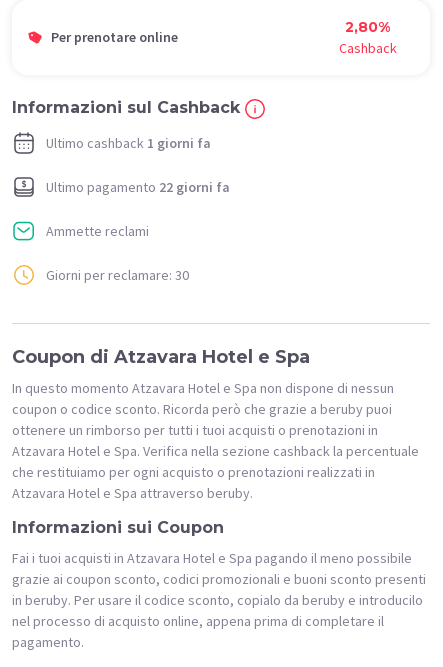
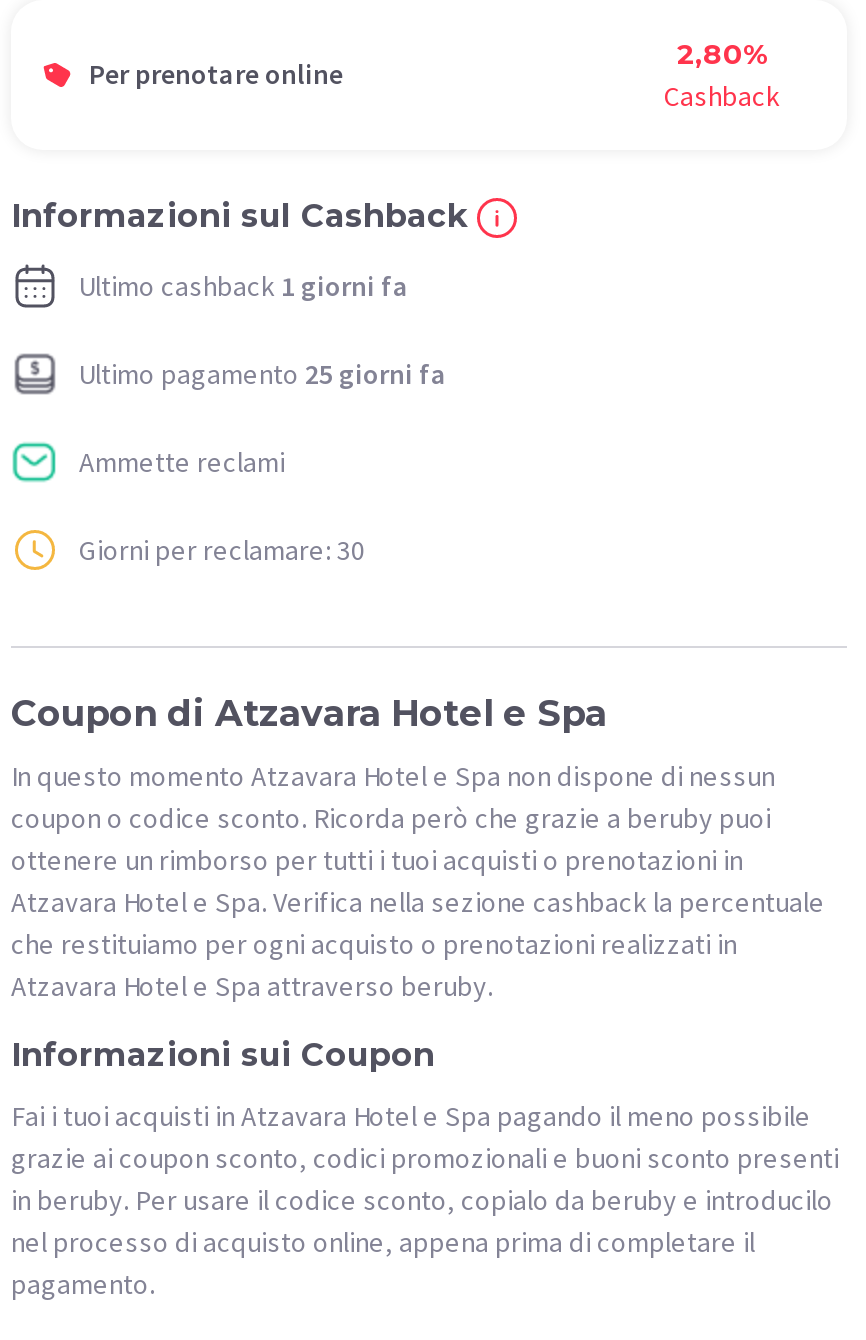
- Ultimo pagamento 22 giorni fa
+ Ultimo pagamento 25 giorni fa
